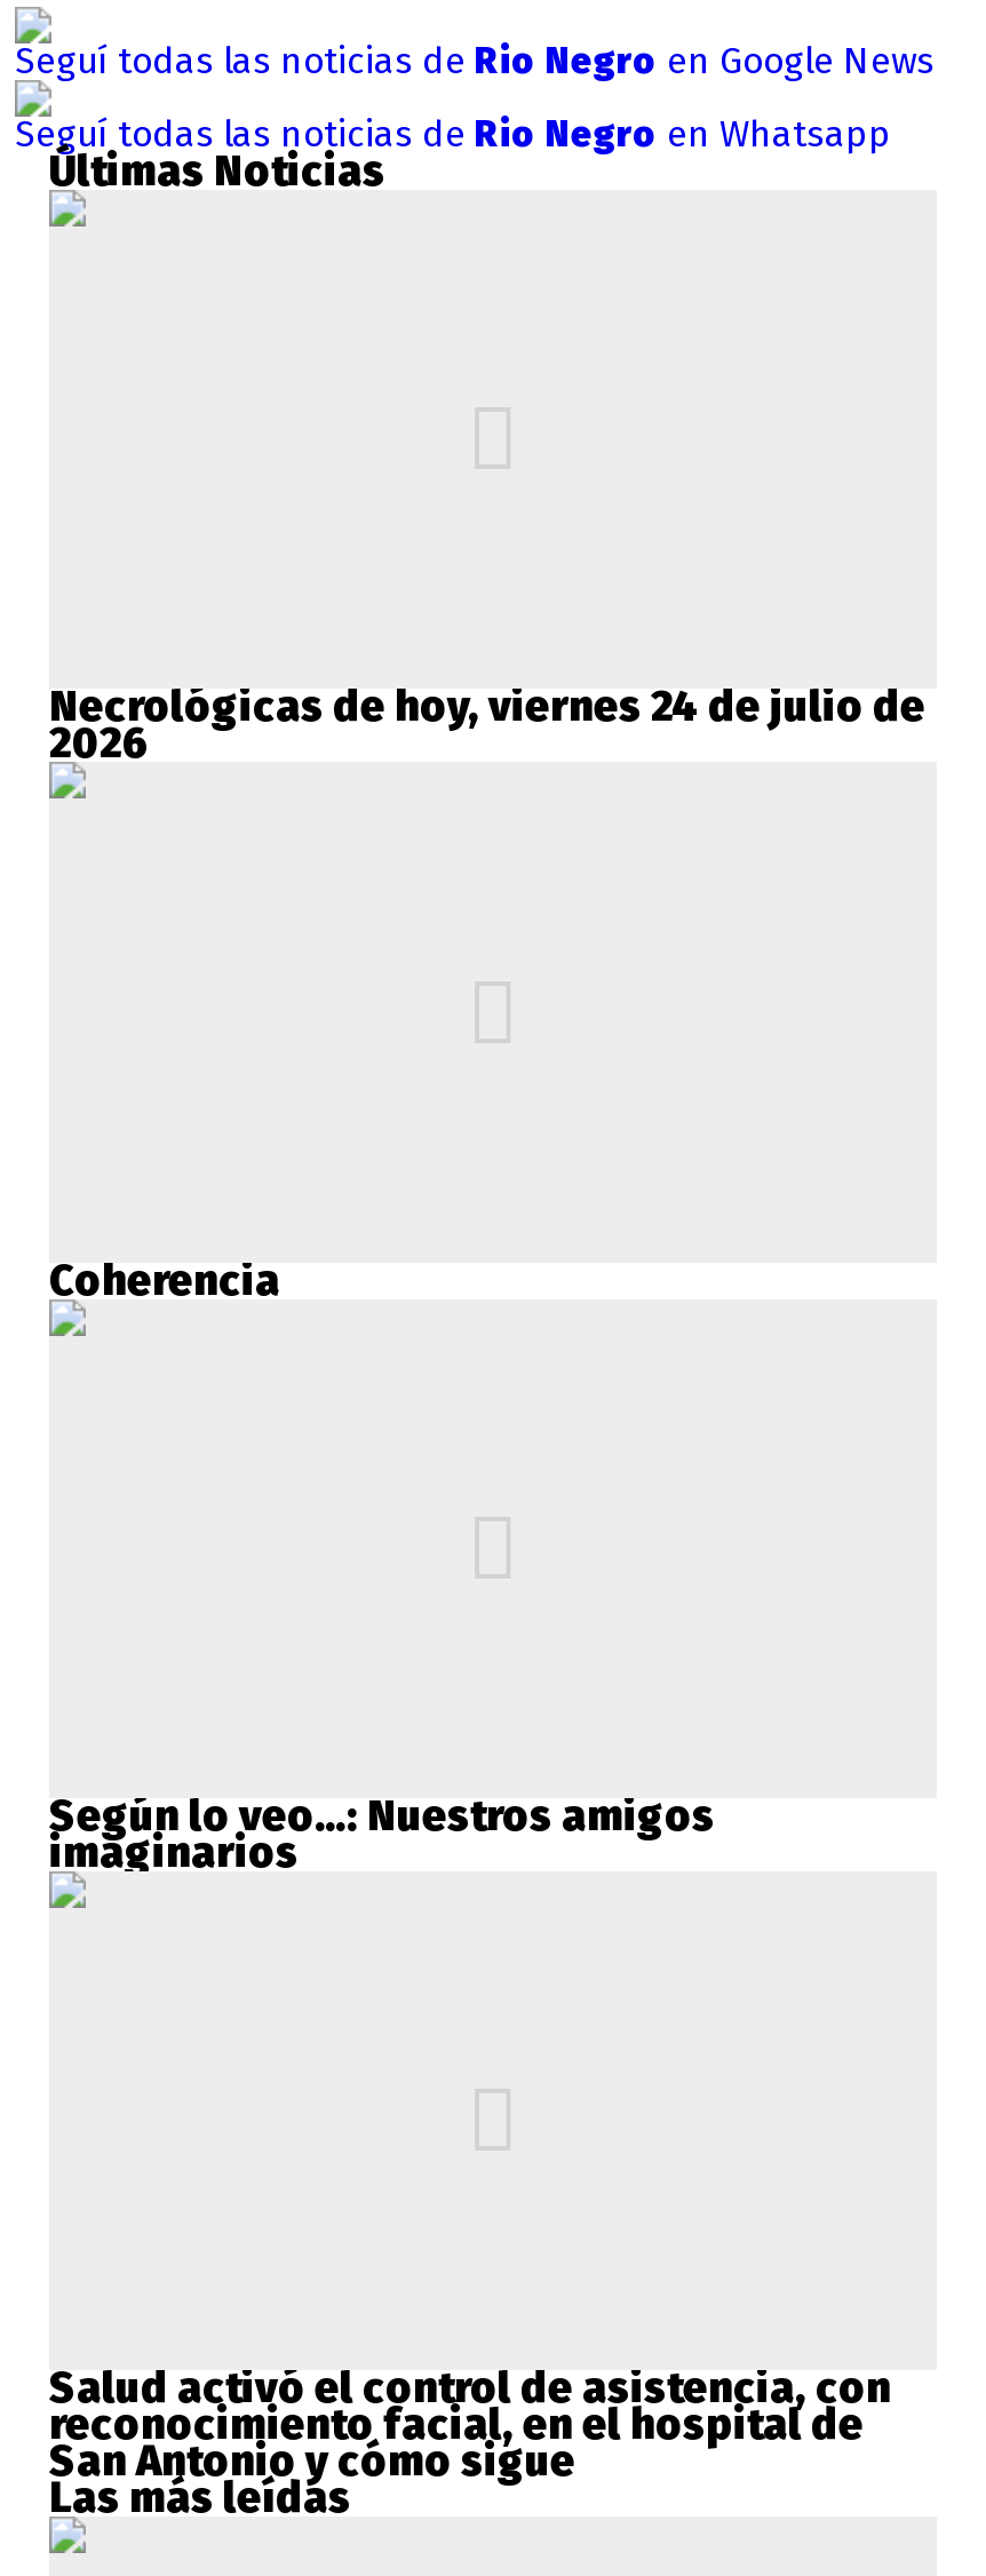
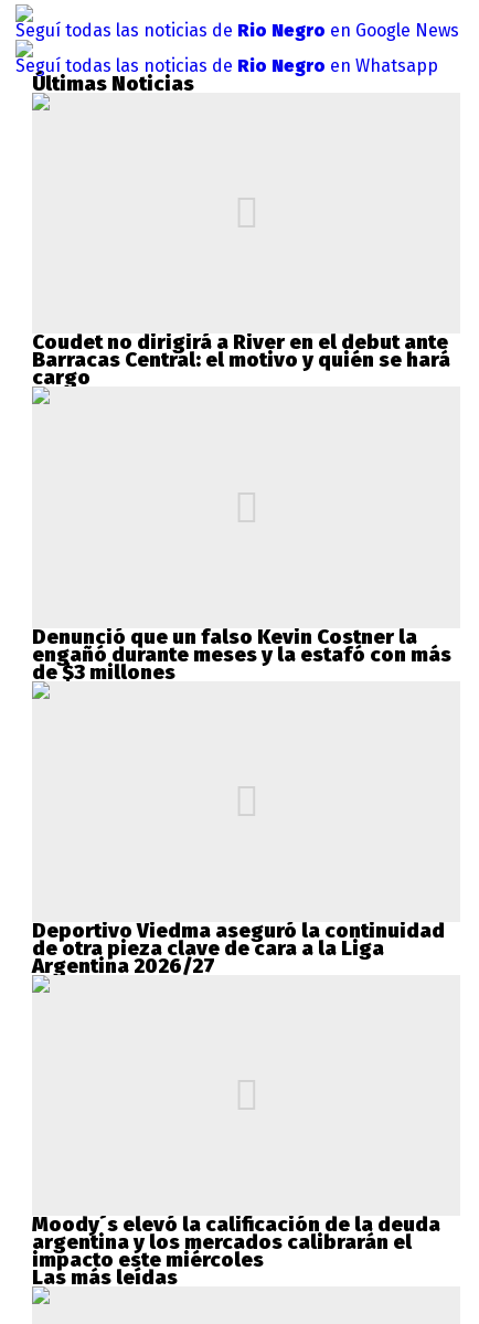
- Necrológicas de hoy, viernes 24 de julio de
- 2026
+ Coudet no dirigirá a River en el debut ante
+ Barracas Central: el motivo y quién se hará
+ cargo

- Coherencia
+ Denunció que un falso Kevin Costner la
+ engañó durante meses y la estafó con más
+ de $3 millones

- Según lo veo…: Nuestros amigos
- imaginarios
+ Deportivo Viedma aseguró la continuidad
+ de otra pieza clave de cara a la Liga
+ Argentina 2026/27

- Salud activó el control de asistencia, con
- reconocimiento facial, en el hospital de
- San Antonio y cómo sigue
+ Moody´s elevó la calificación de la deuda
+ argentina y los mercados calibrarán el
+ impacto este miércoles
